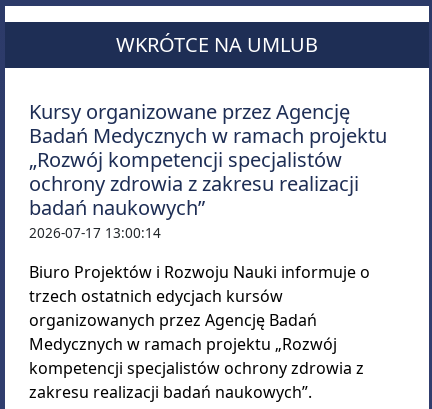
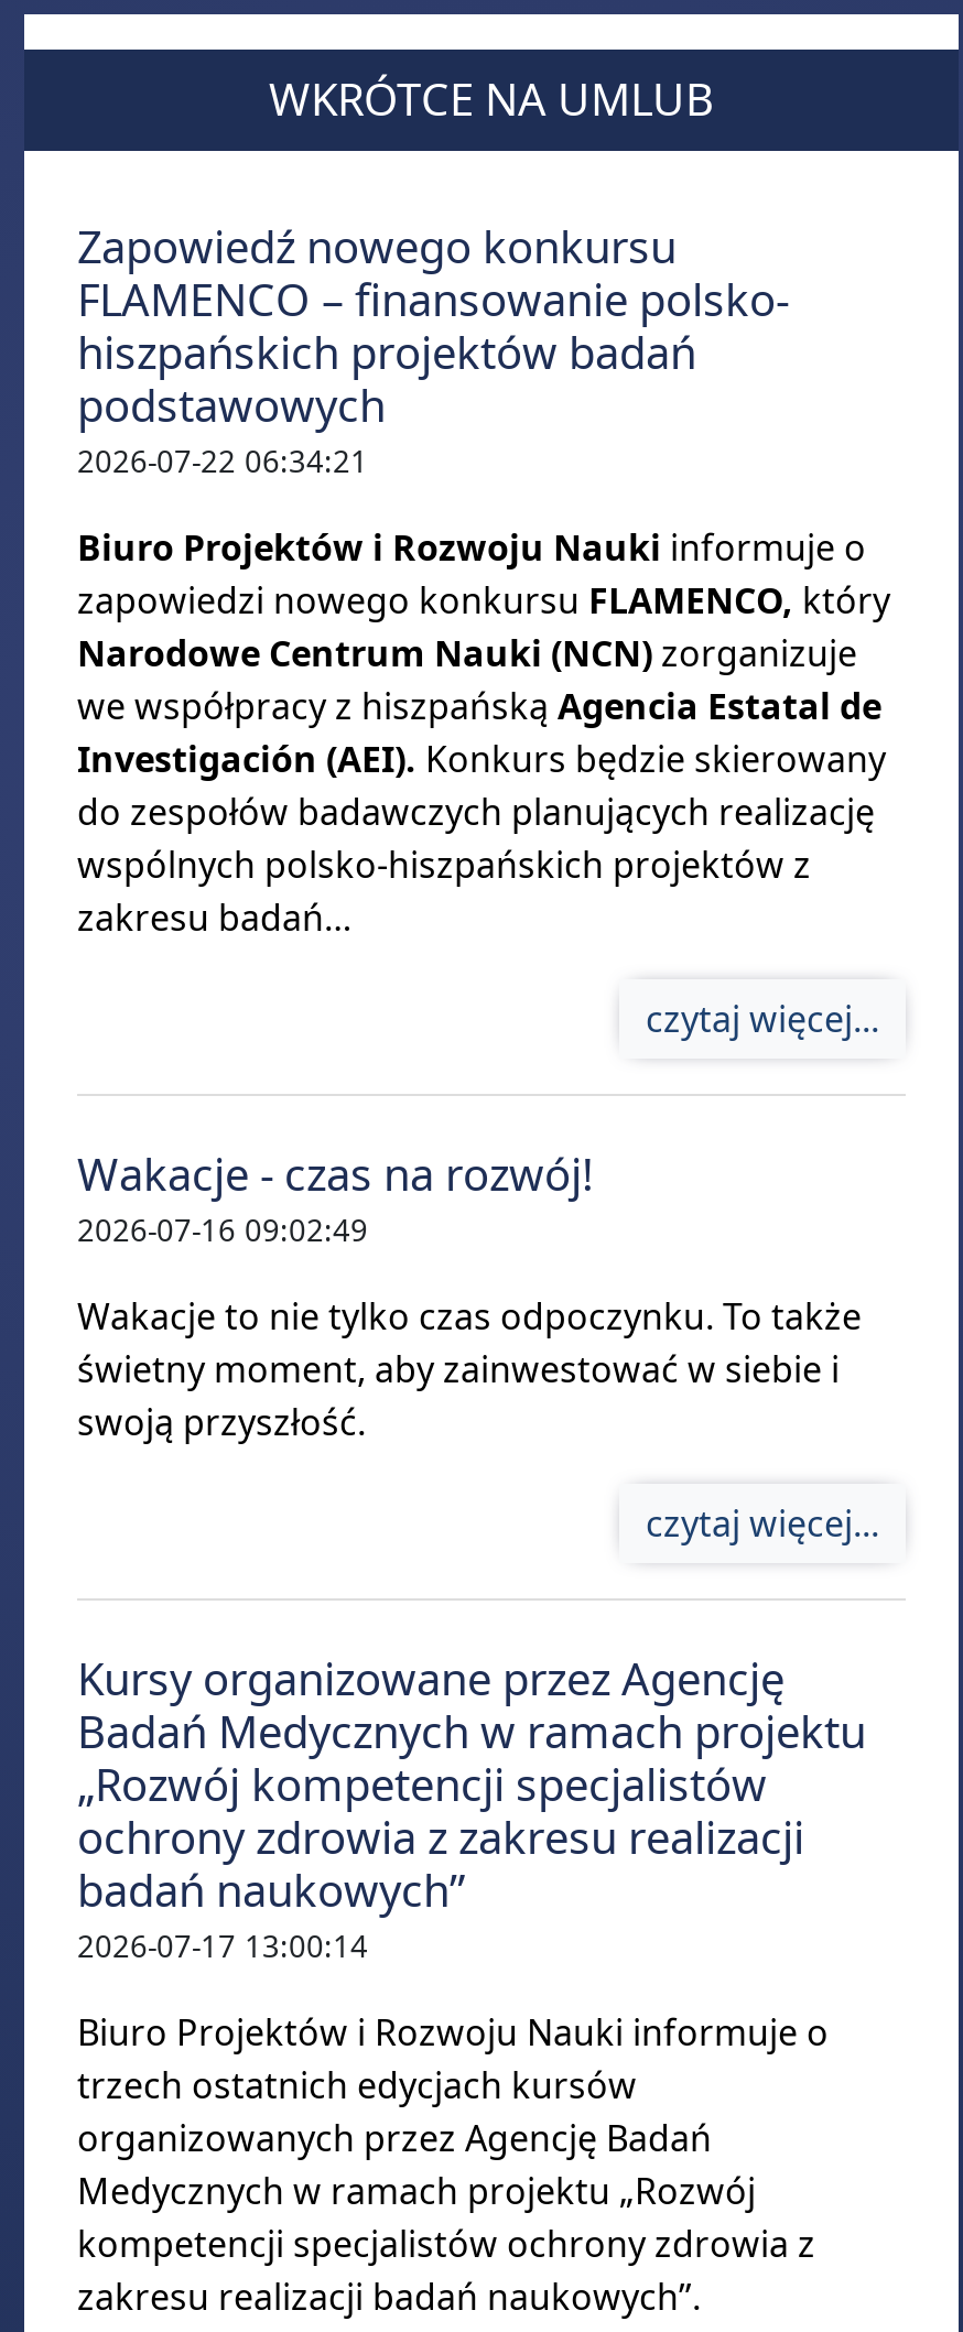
+ Zapowiedź nowego konkursu
+ FLAMENCO – finansowanie polsko-
+ hiszpańskich projektów badań
+ podstawowych
+ 2026-07-22 06:34:21
+ Biuro Projektów i Rozwoju Nauki informuje o
+ zapowiedzi nowego konkursu FLAMENCO, który
+ Narodowe Centrum Nauki (NCN) zorganizuje
+ we współpracy z hiszpańską Agencia Estatal de
+ Investigación (AEI). Konkurs będzie skierowany
+ do zespołów badawczych planujących realizację
+ wspólnych polsko-hiszpańskich projektów z
+ zakresu badań…
+ czytaj więcej...
+ Wakacje - czas na rozwój!
+ 2026-07-16 09:02:49
+ Wakacje to nie tylko czas odpoczynku. To także
+ świetny moment, aby zainwestować w siebie i
+ swoją przyszłość.
+ czytaj więcej...
